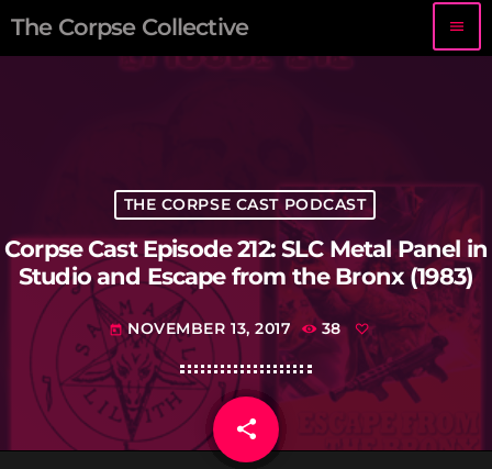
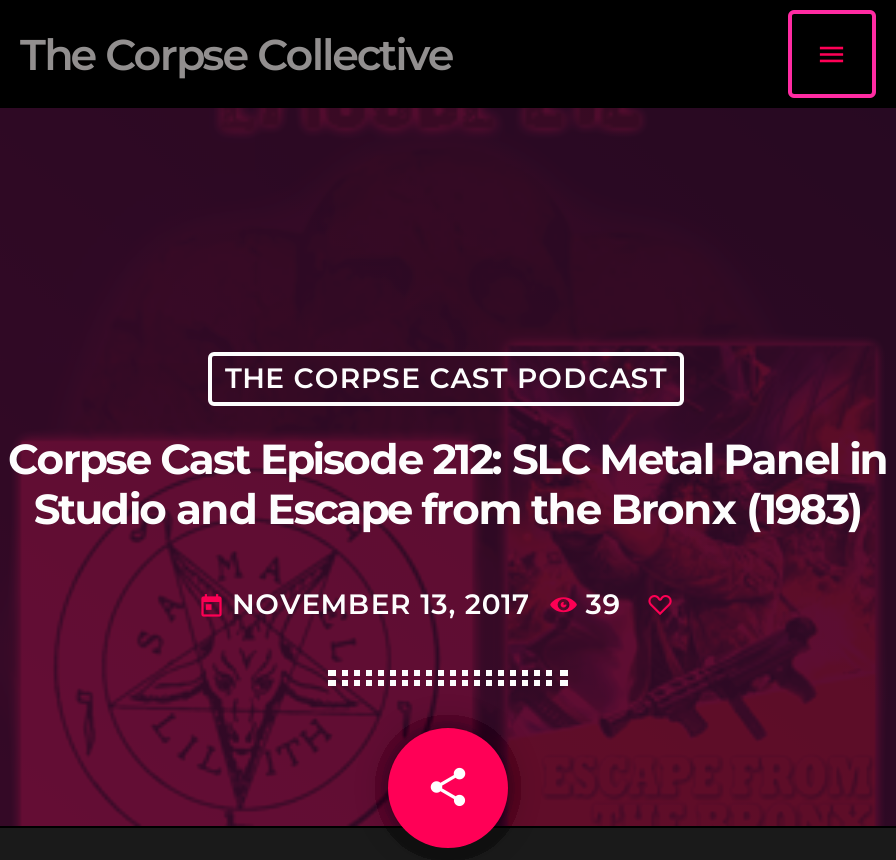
- 38
+ 39
